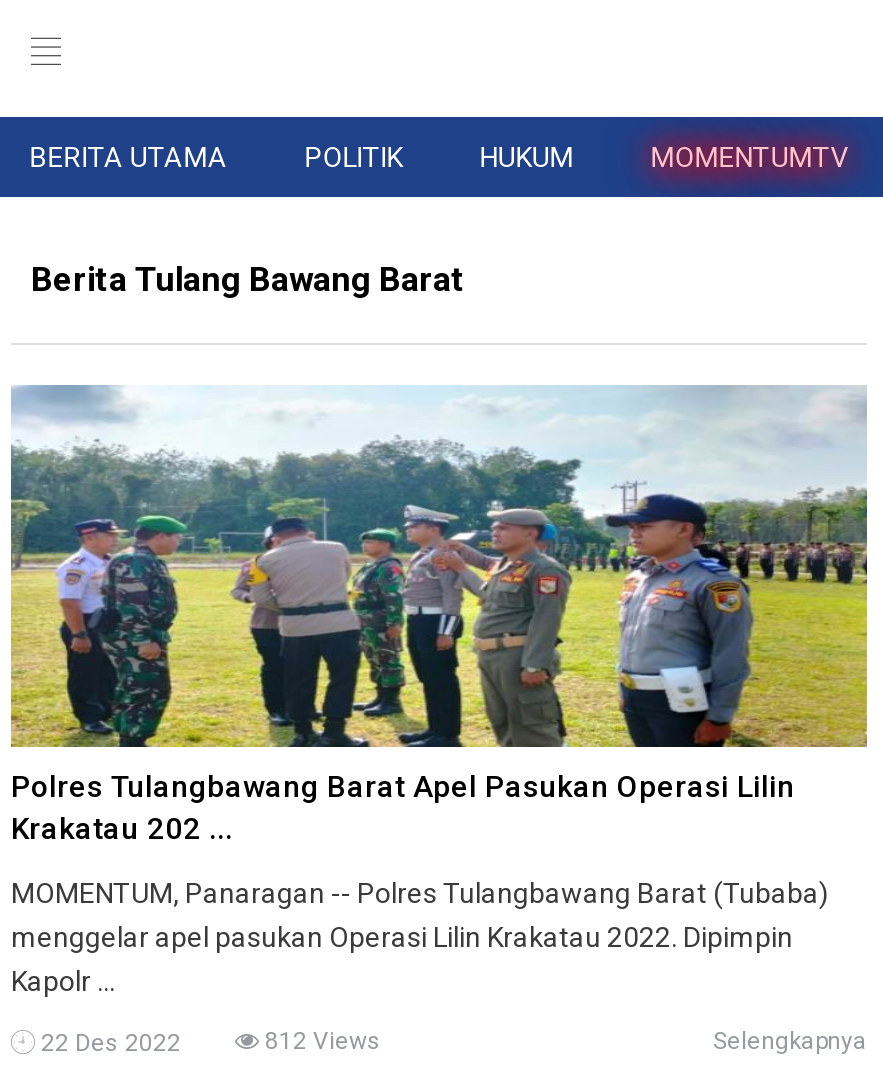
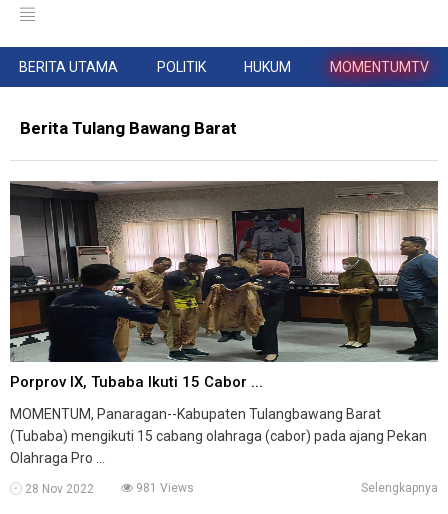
- [image]
- Polres Tulangbawang Barat Apel Pasukan Operasi Lilin
- Krakatau 202 ...
+ [image]
+ Porprov IX, Tubaba Ikuti 15 Cabor ...

- MOMENTUM, Panaragan -- Polres Tulangbawang Barat (Tubaba)
- menggelar apel pasukan Operasi Lilin Krakatau 2022. Dipimpin
- Kapolr ...
+ MOMENTUM, Panaragan--Kabupaten Tulangbawang Barat
+ (Tubaba) mengikuti 15 cabang olahraga (cabor) pada ajang Pekan
+ Olahraga Pro ...

- 22 Des 2022
- 812 Views
+ 28 Nov 2022
+ 981 Views
